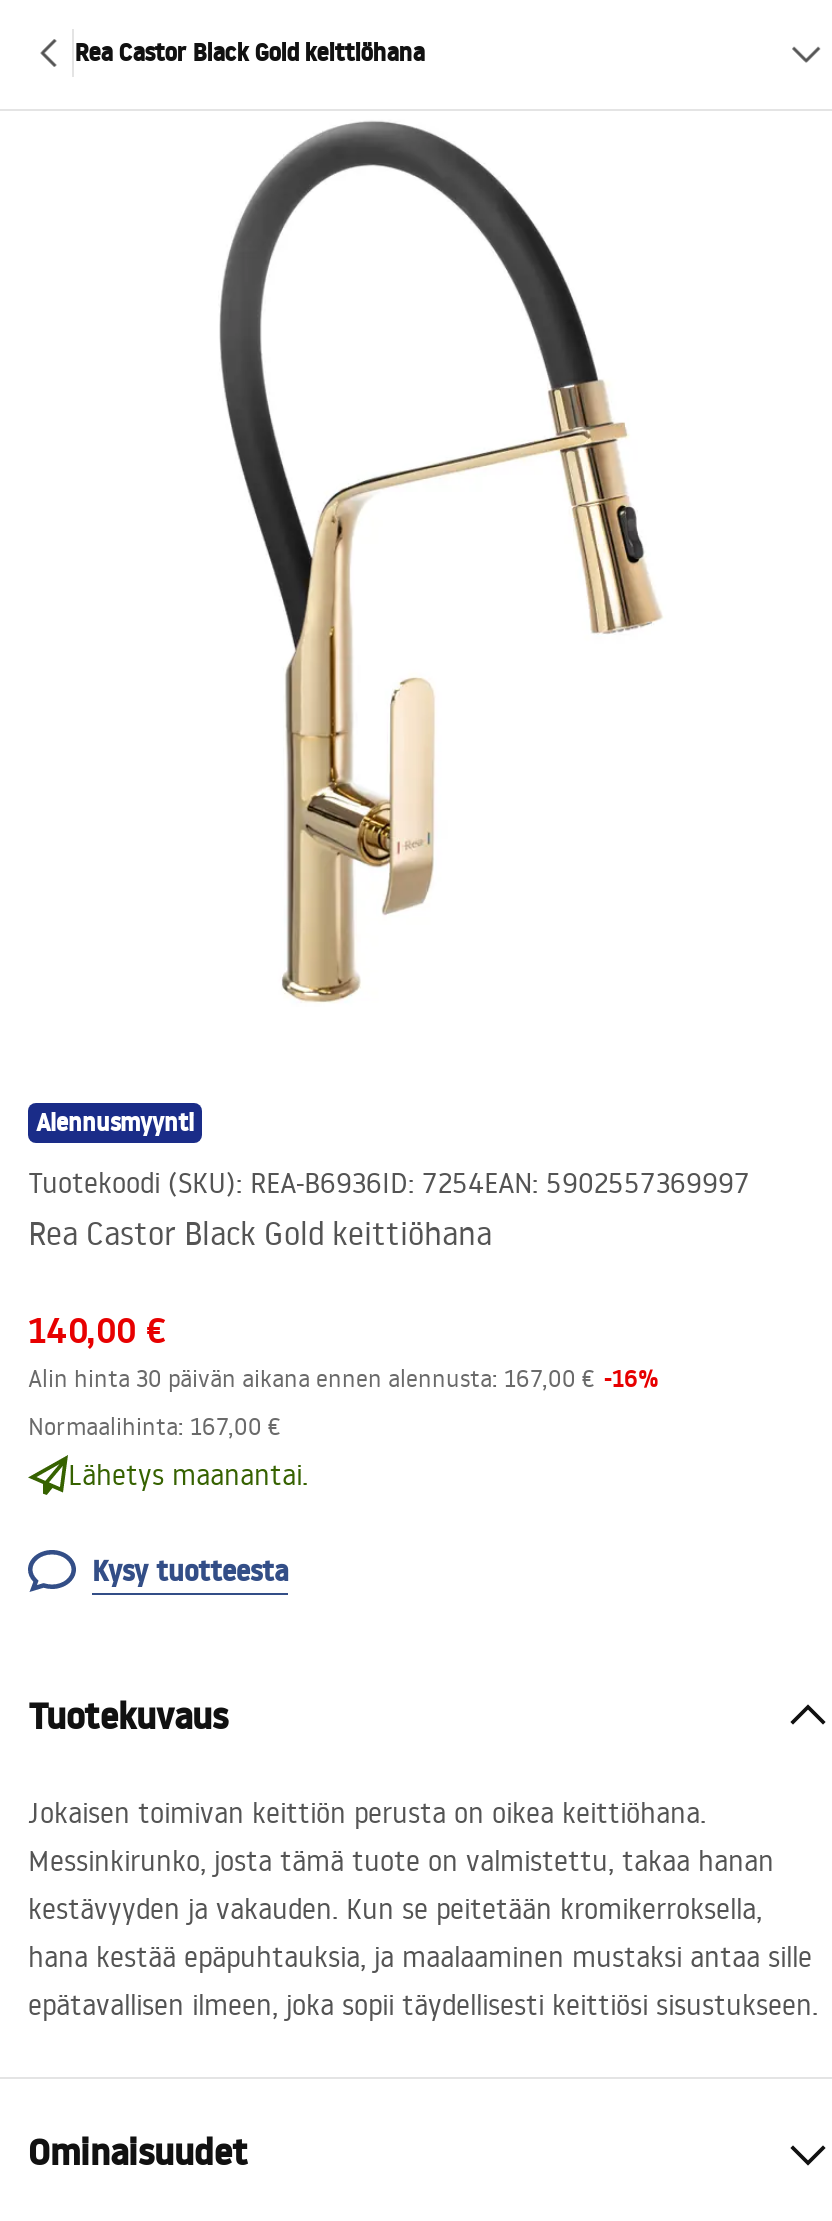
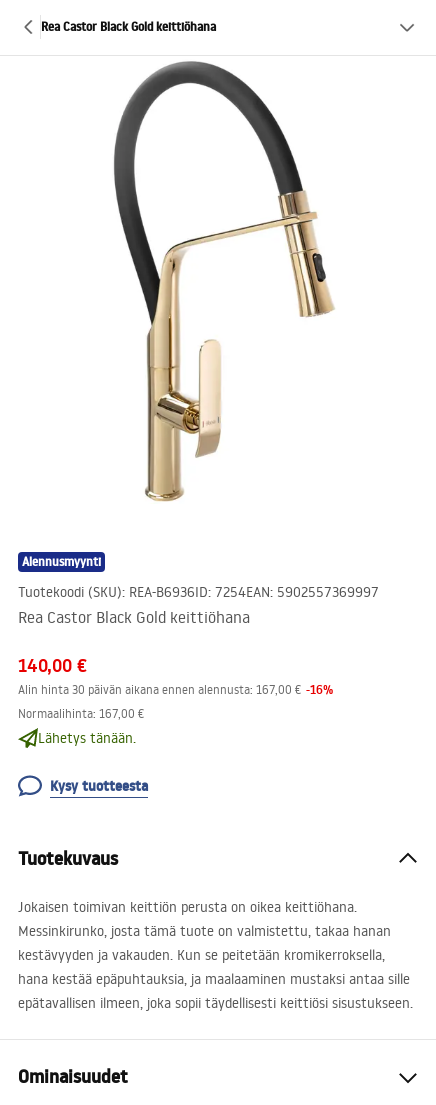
- Lähetys maanantai.
+ Lähetys tänään.
